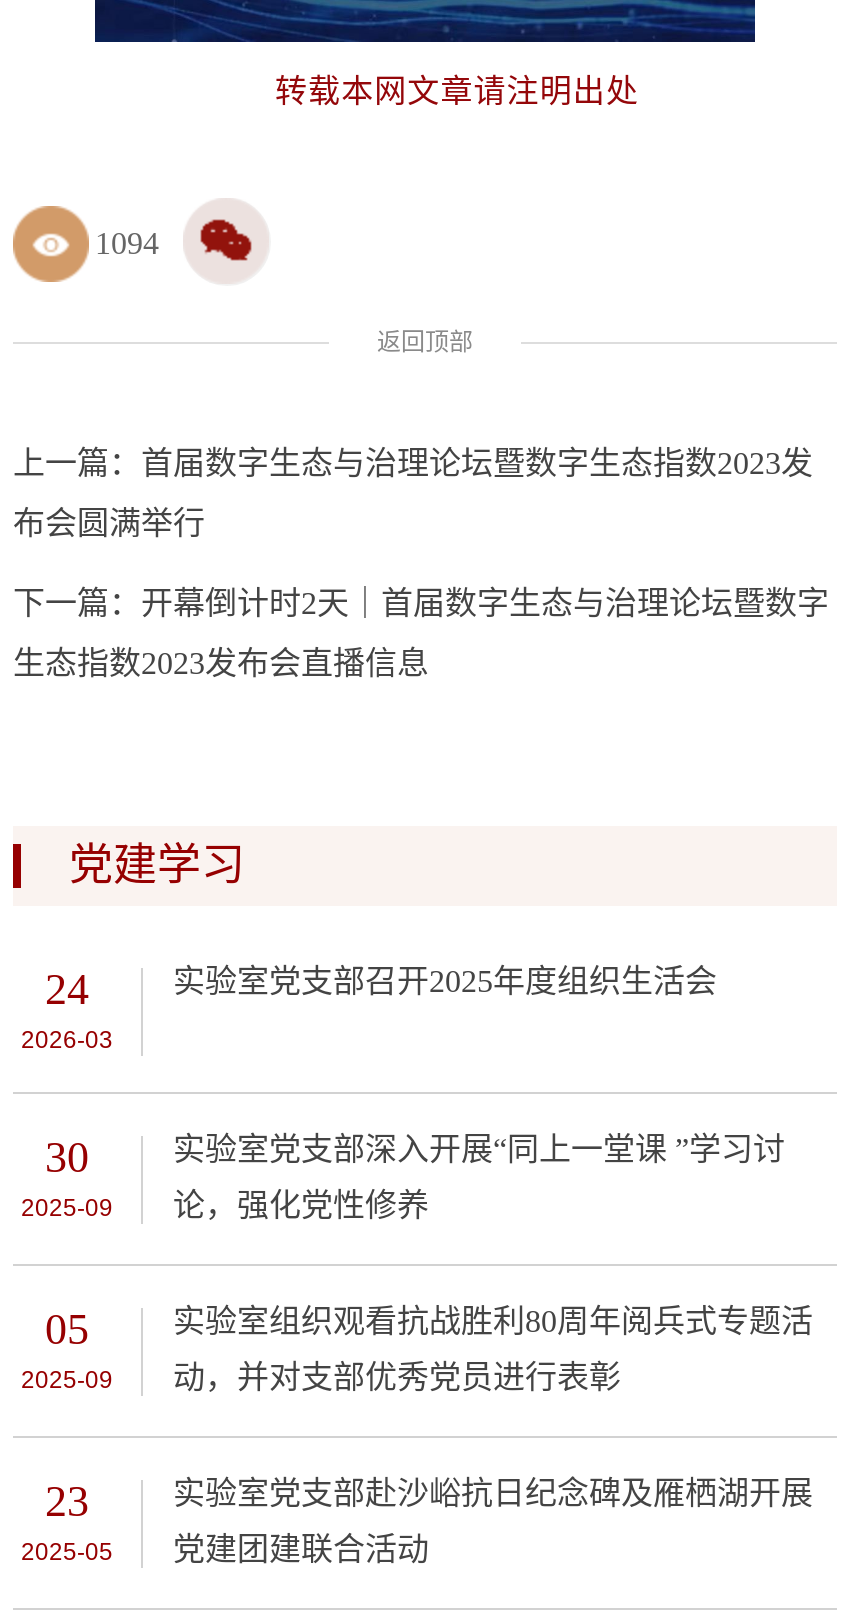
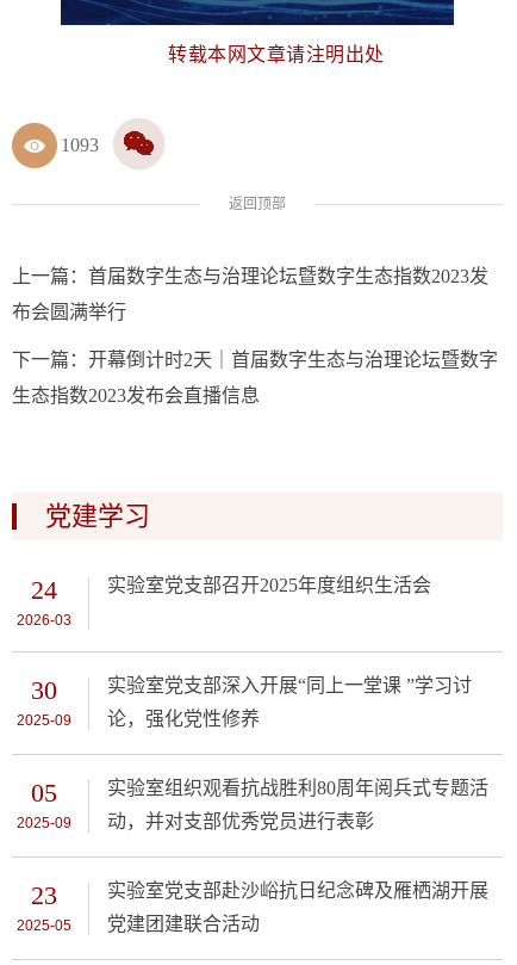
- 1094
+ 1093
